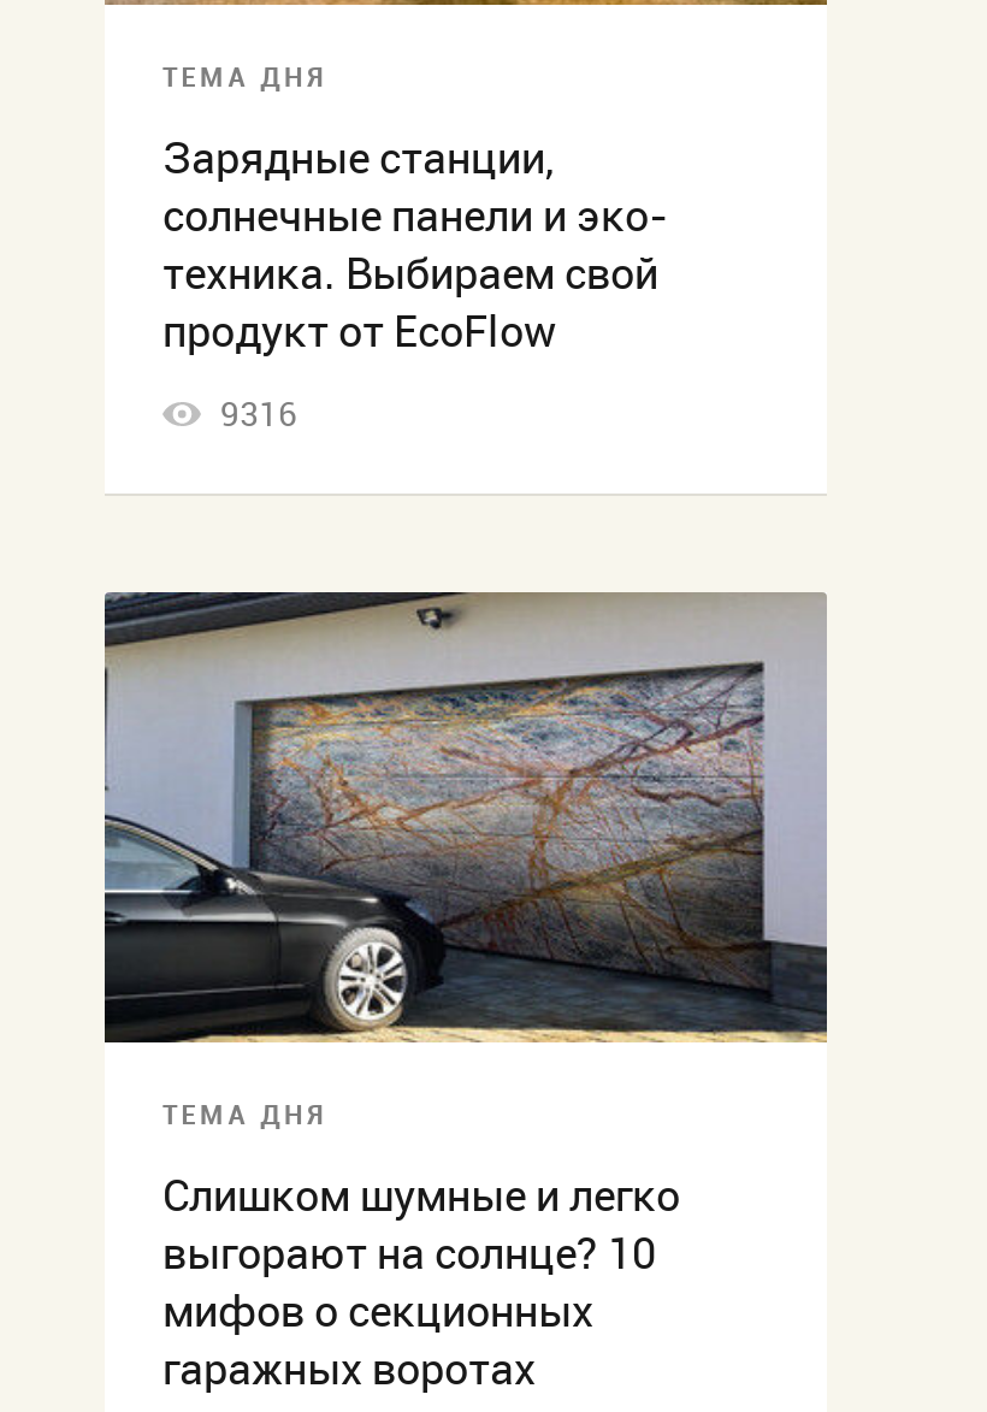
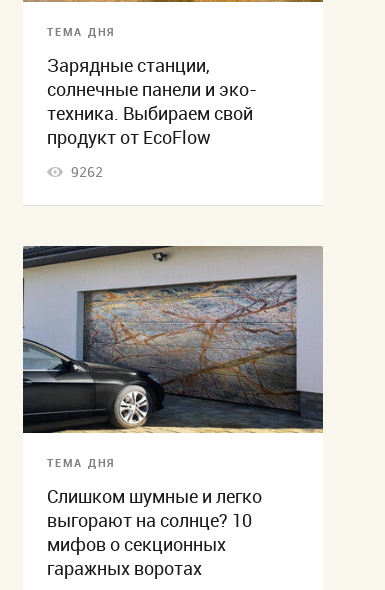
- 9316
+ 9262
